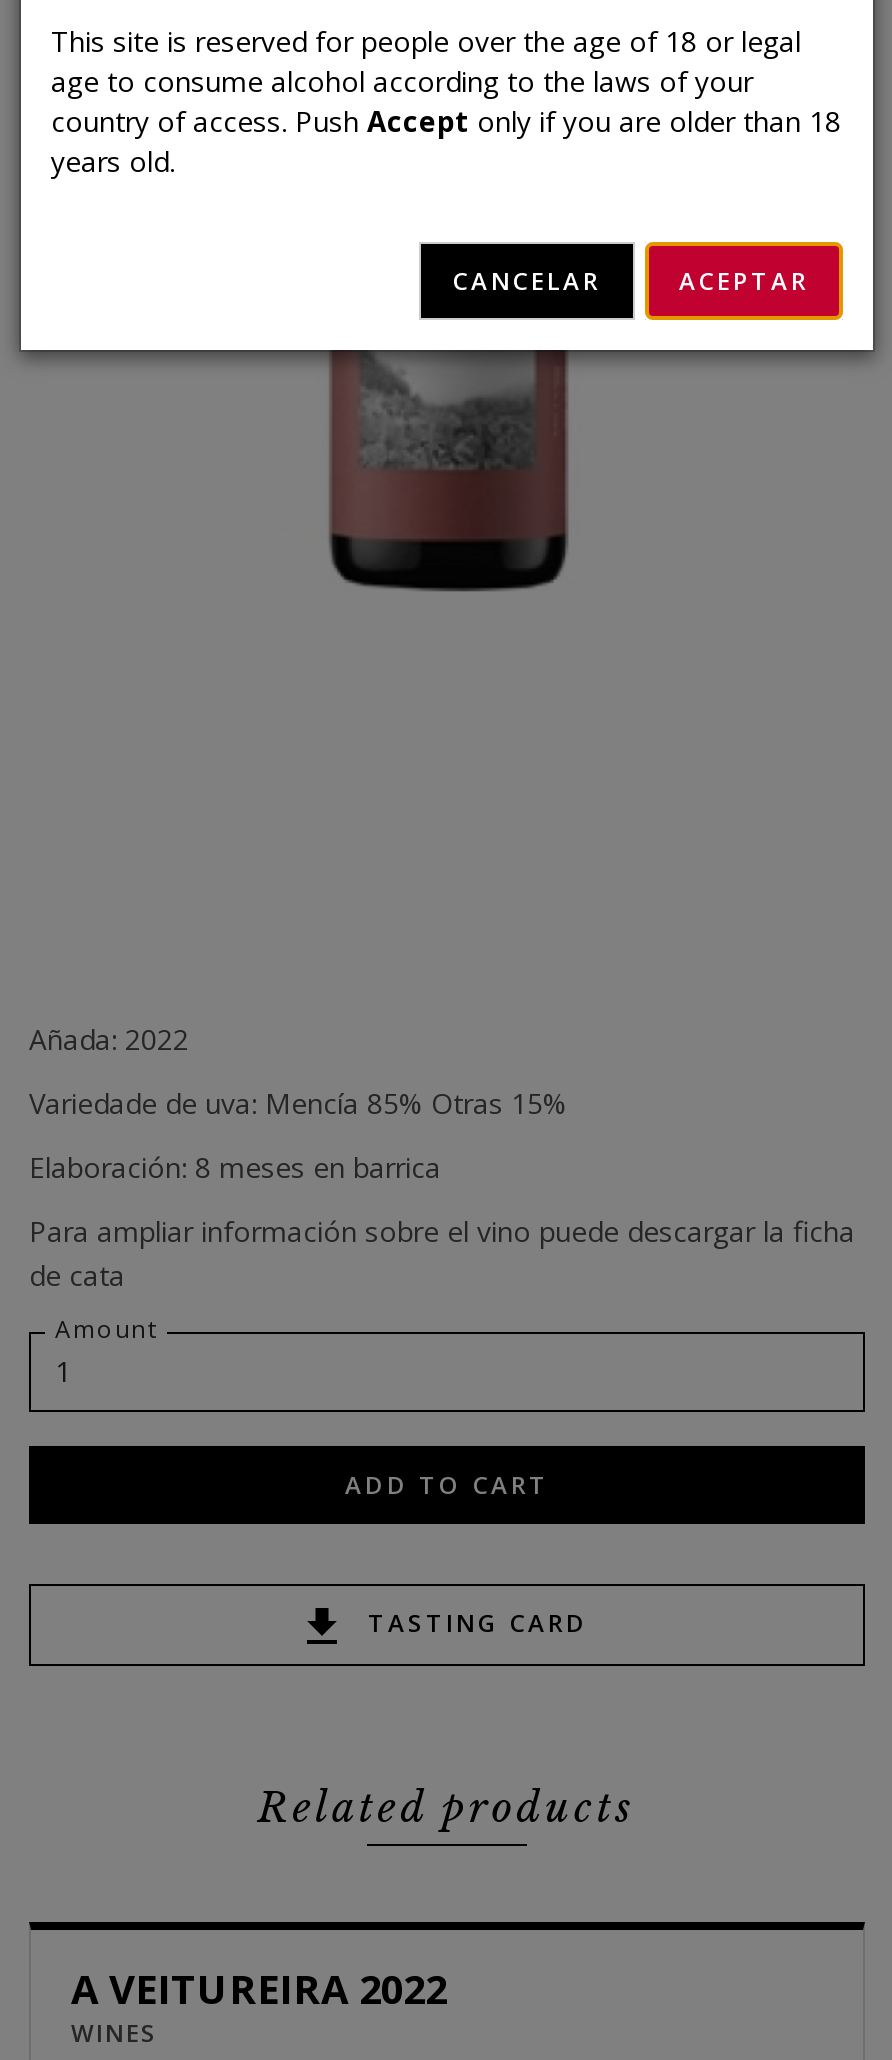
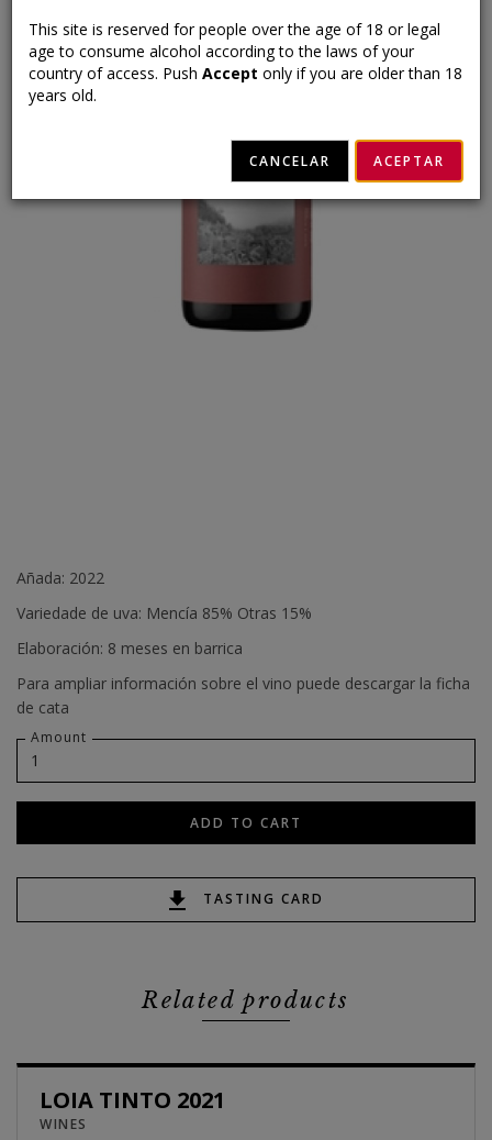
- A VEITUREIRA 2022
+ LOIA TINTO 2021
